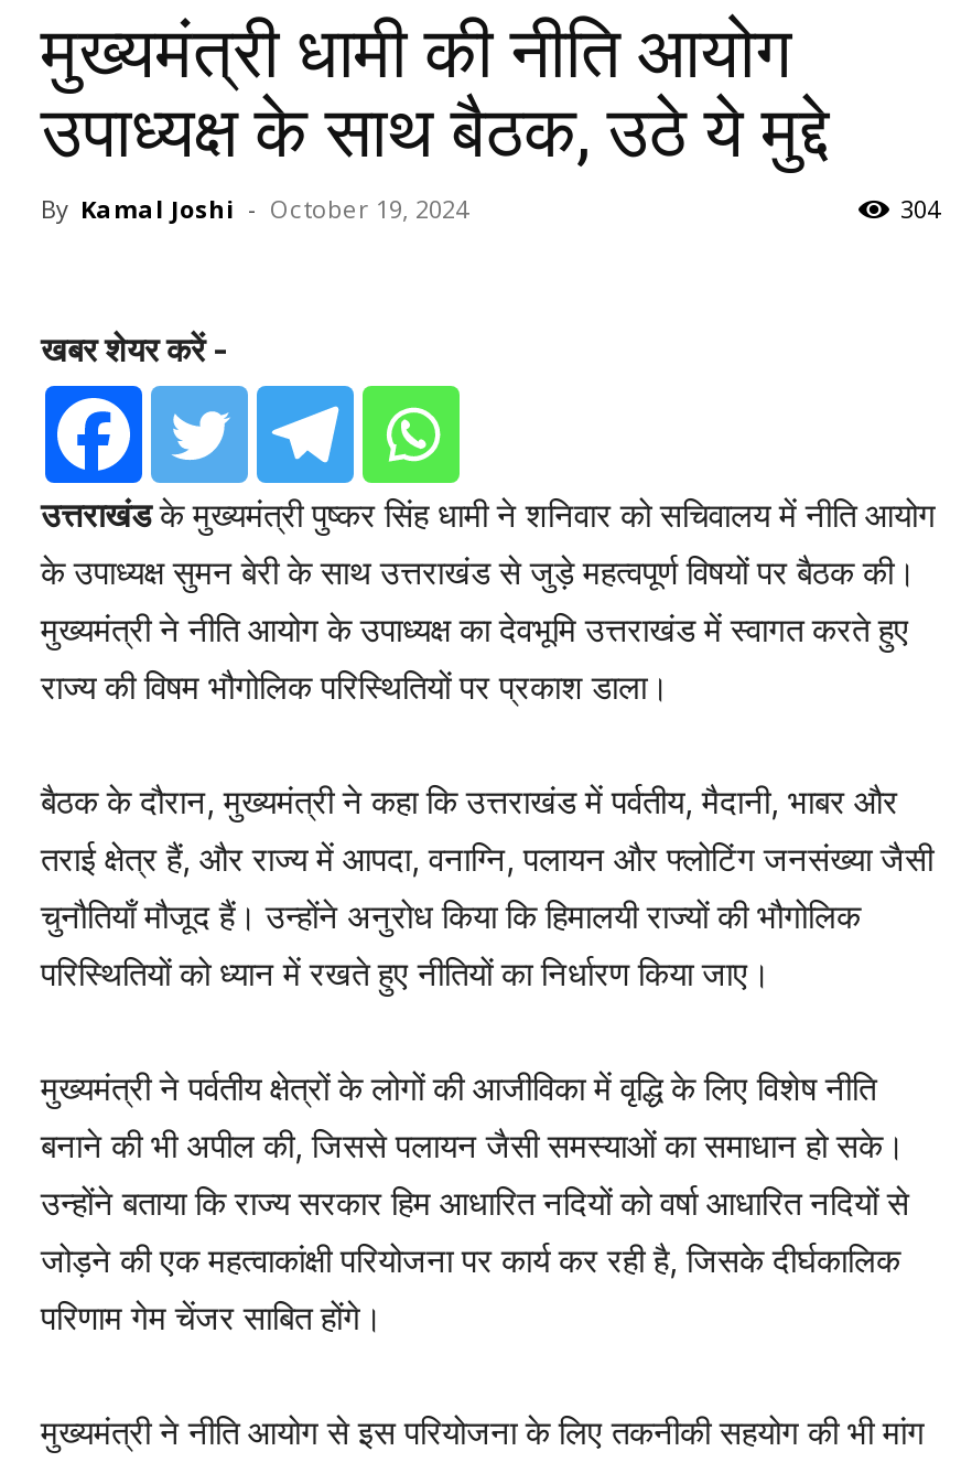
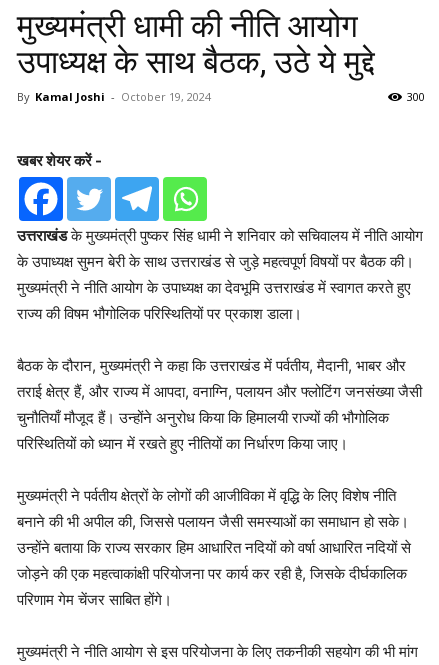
- 304
+ 300
